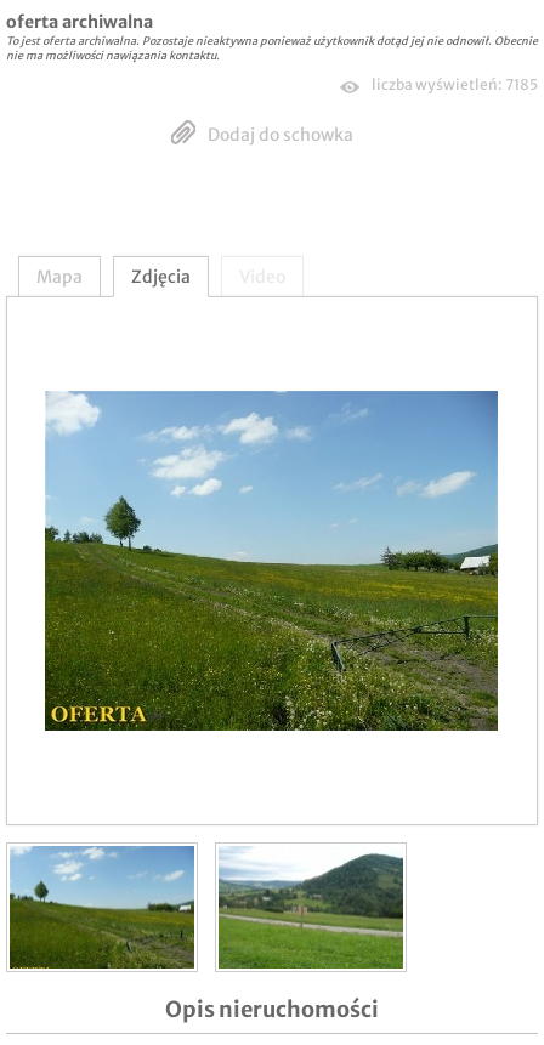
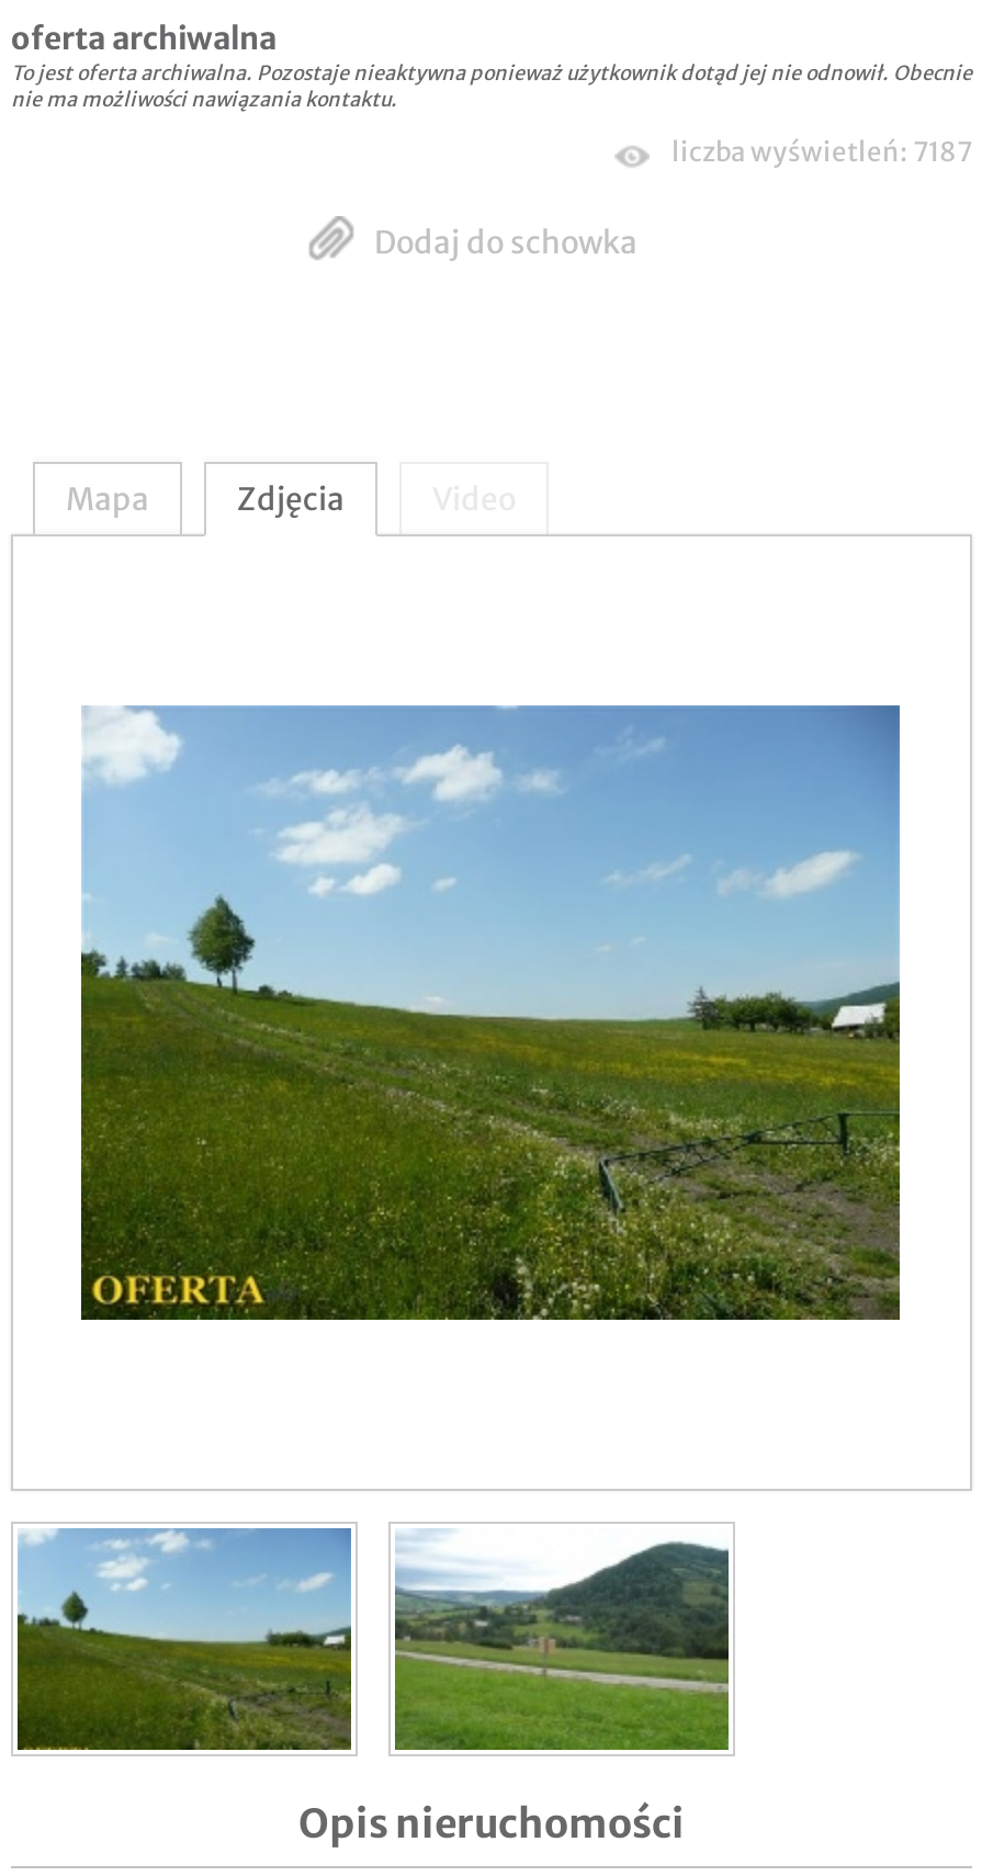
- liczba wyświetleń: 7185
+ liczba wyświetleń: 7187
